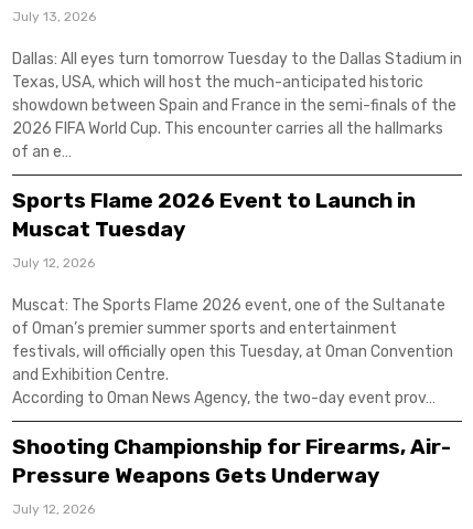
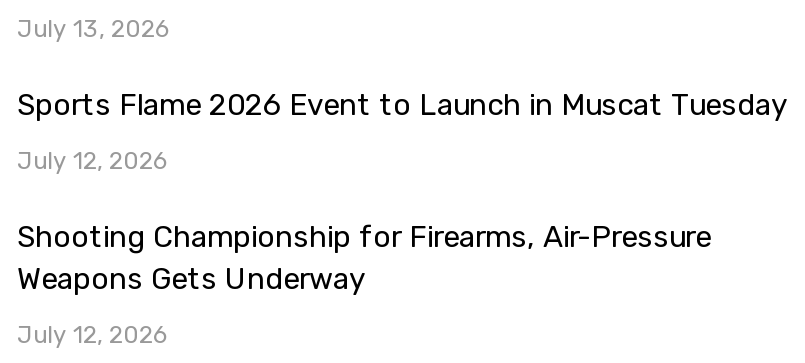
- Dallas: All eyes turn tomorrow Tuesday to the Dallas Stadium in
- Texas, USA, which will host the much-anticipated historic
- showdown between Spain and France in the semi-finals of the
- 2026 FIFA World Cup. This encounter carries all the hallmarks
- of an e…
- Sports Flame 2026 Event to Launch in
- Muscat Tuesday
+ Sports Flame 2026 Event to Launch in Muscat Tuesday

- Muscat: The Sports Flame 2026 event, one of the Sultanate
- of Oman’s premier summer sports and entertainment
- festivals, will officially open this Tuesday, at Oman Convention
- and Exhibition Centre.
- According to Oman News Agency, the two-day event prov…
- Shooting Championship for Firearms, Air-
- Pressure Weapons Gets Underway
+ Shooting Championship for Firearms, Air-Pressure
+ Weapons Gets Underway
